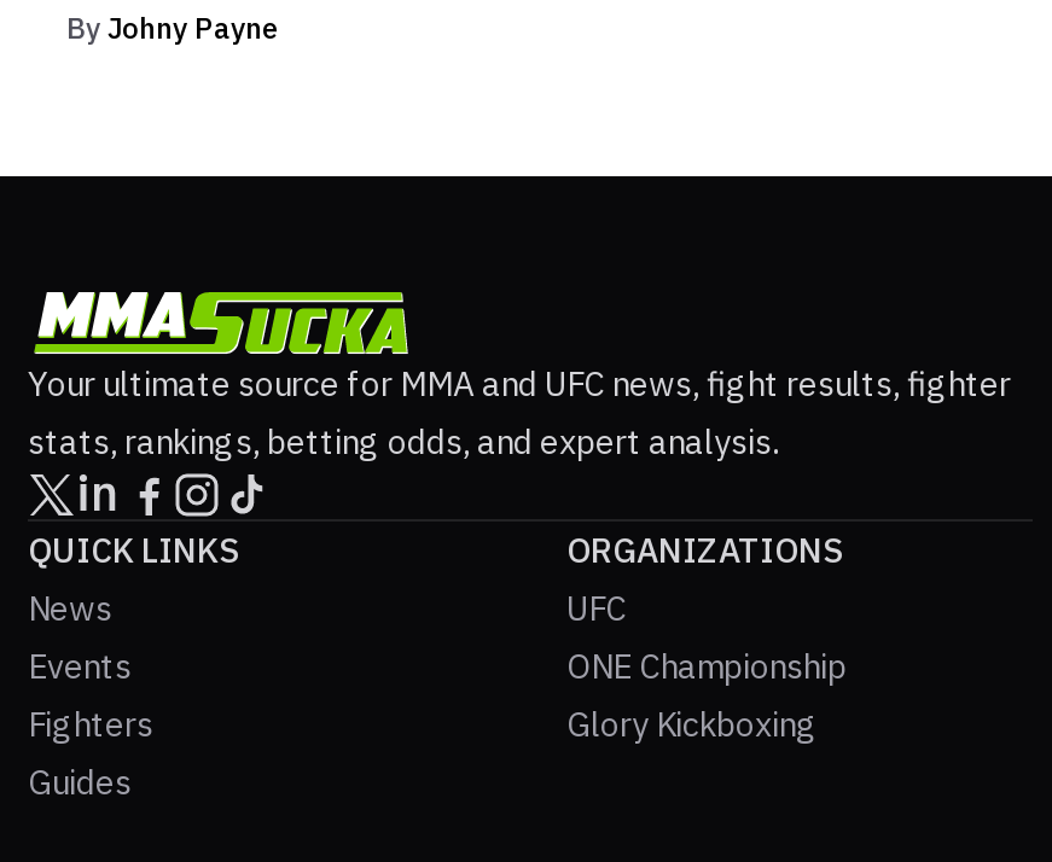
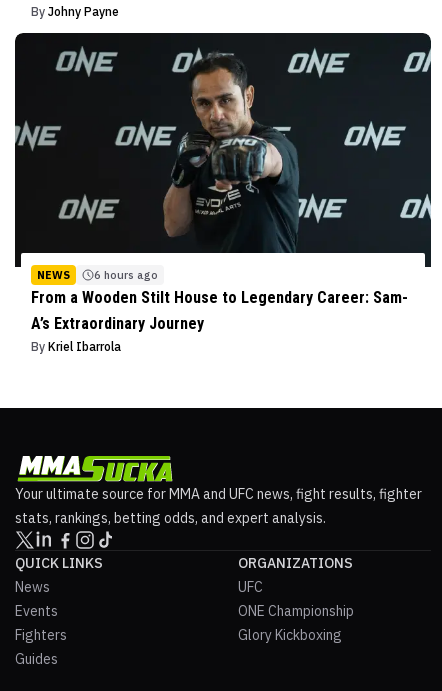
+ [image]
+ NEWS
+ 6 hours ago
+ From a Wooden Stilt House to Legendary Career: Sam-
+ A’s Extraordinary Journey
+ By Kriel Ibarrola
